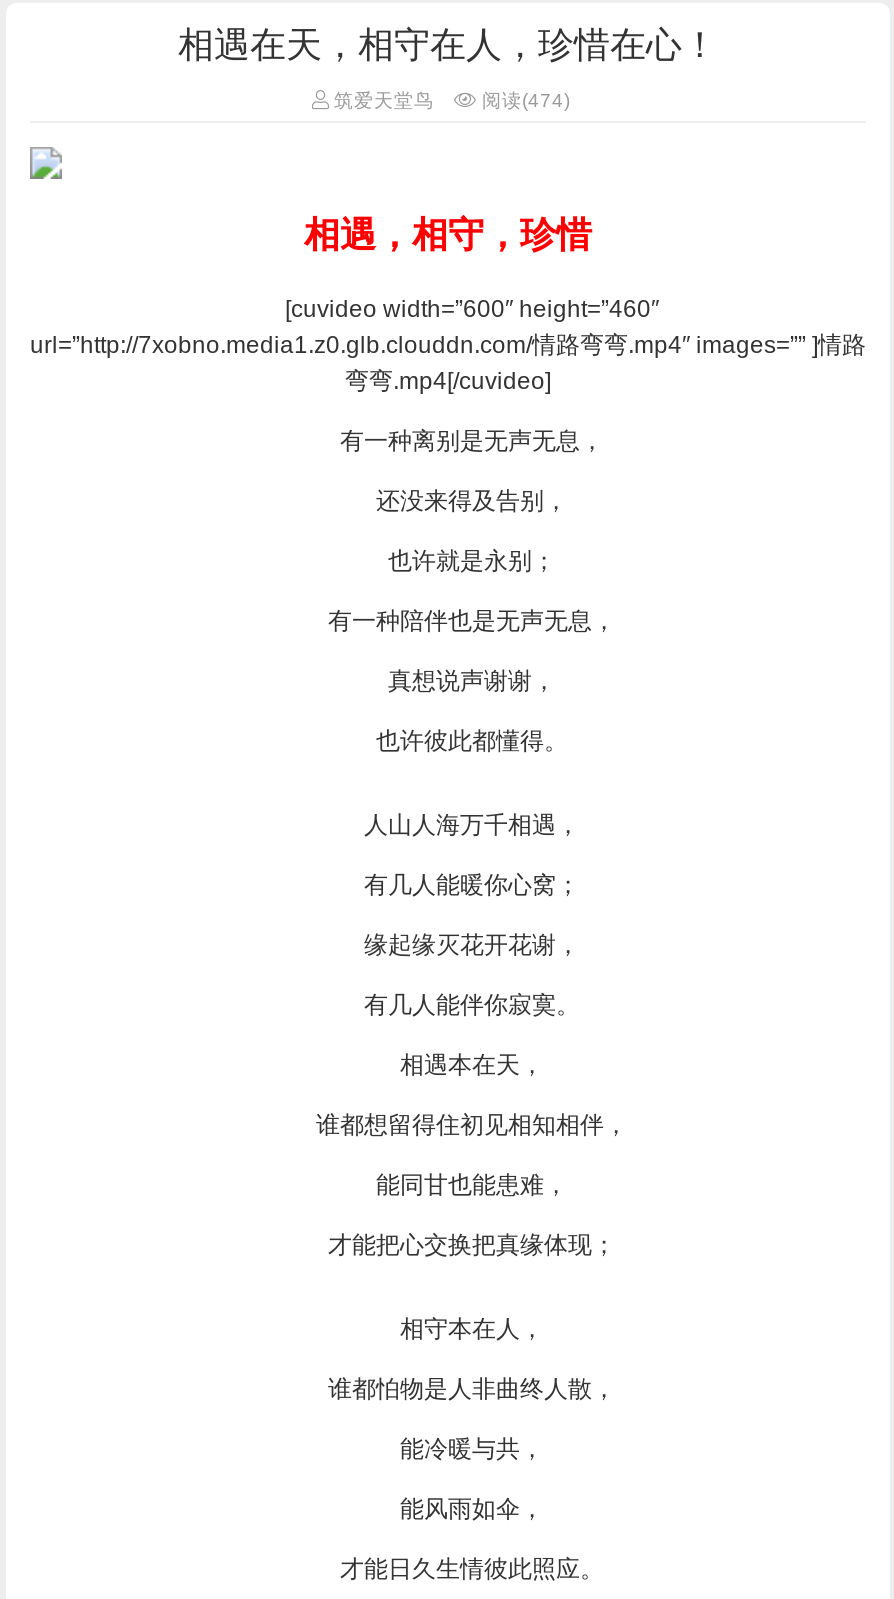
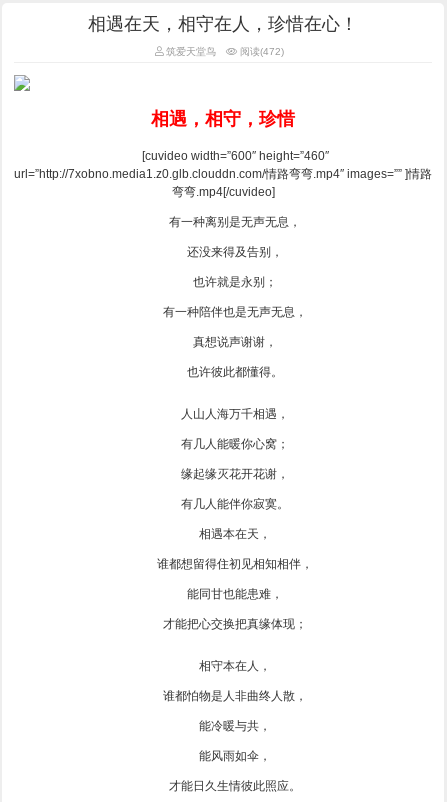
- 筑爱天堂鸟 阅读(474)
+ 筑爱天堂鸟 阅读(472)
